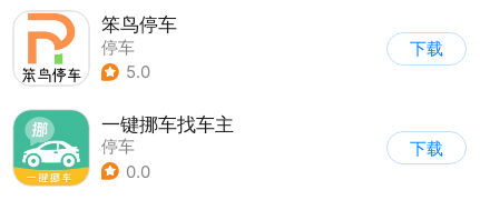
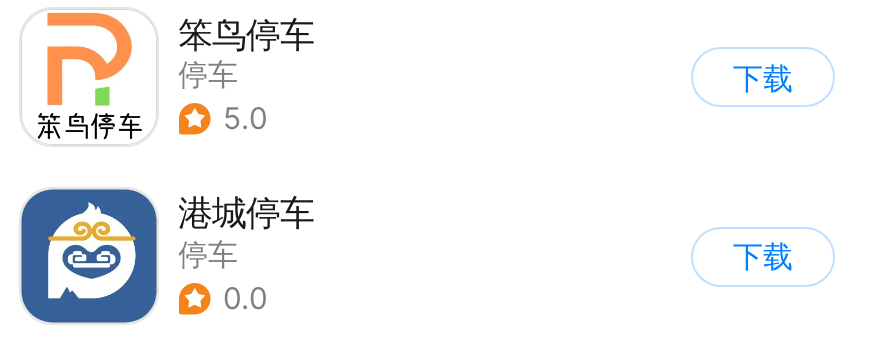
- [image]
- 一键挪车找车主
+ [image]
+ 港城停车
